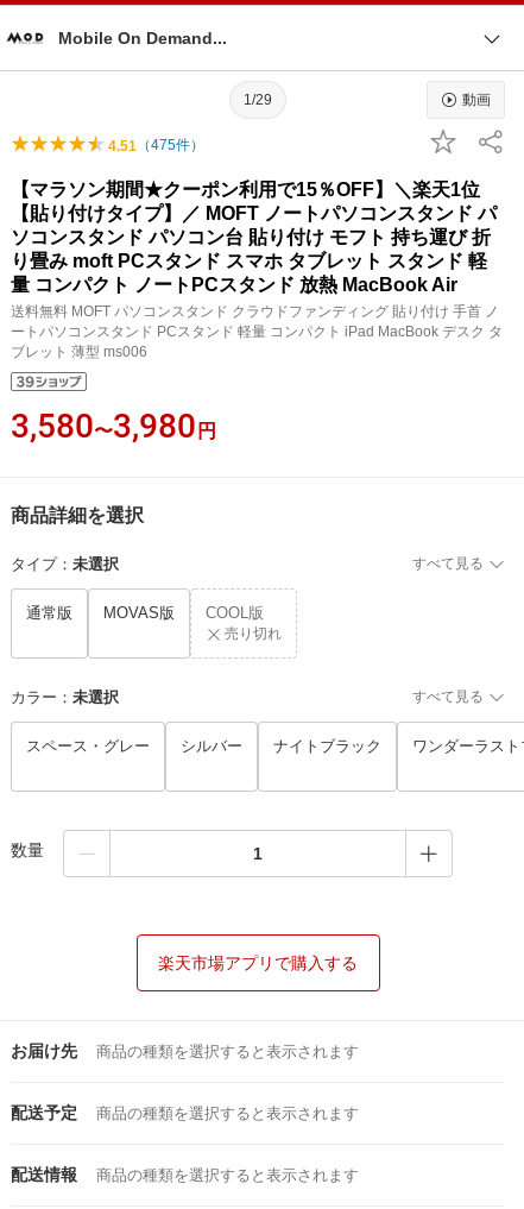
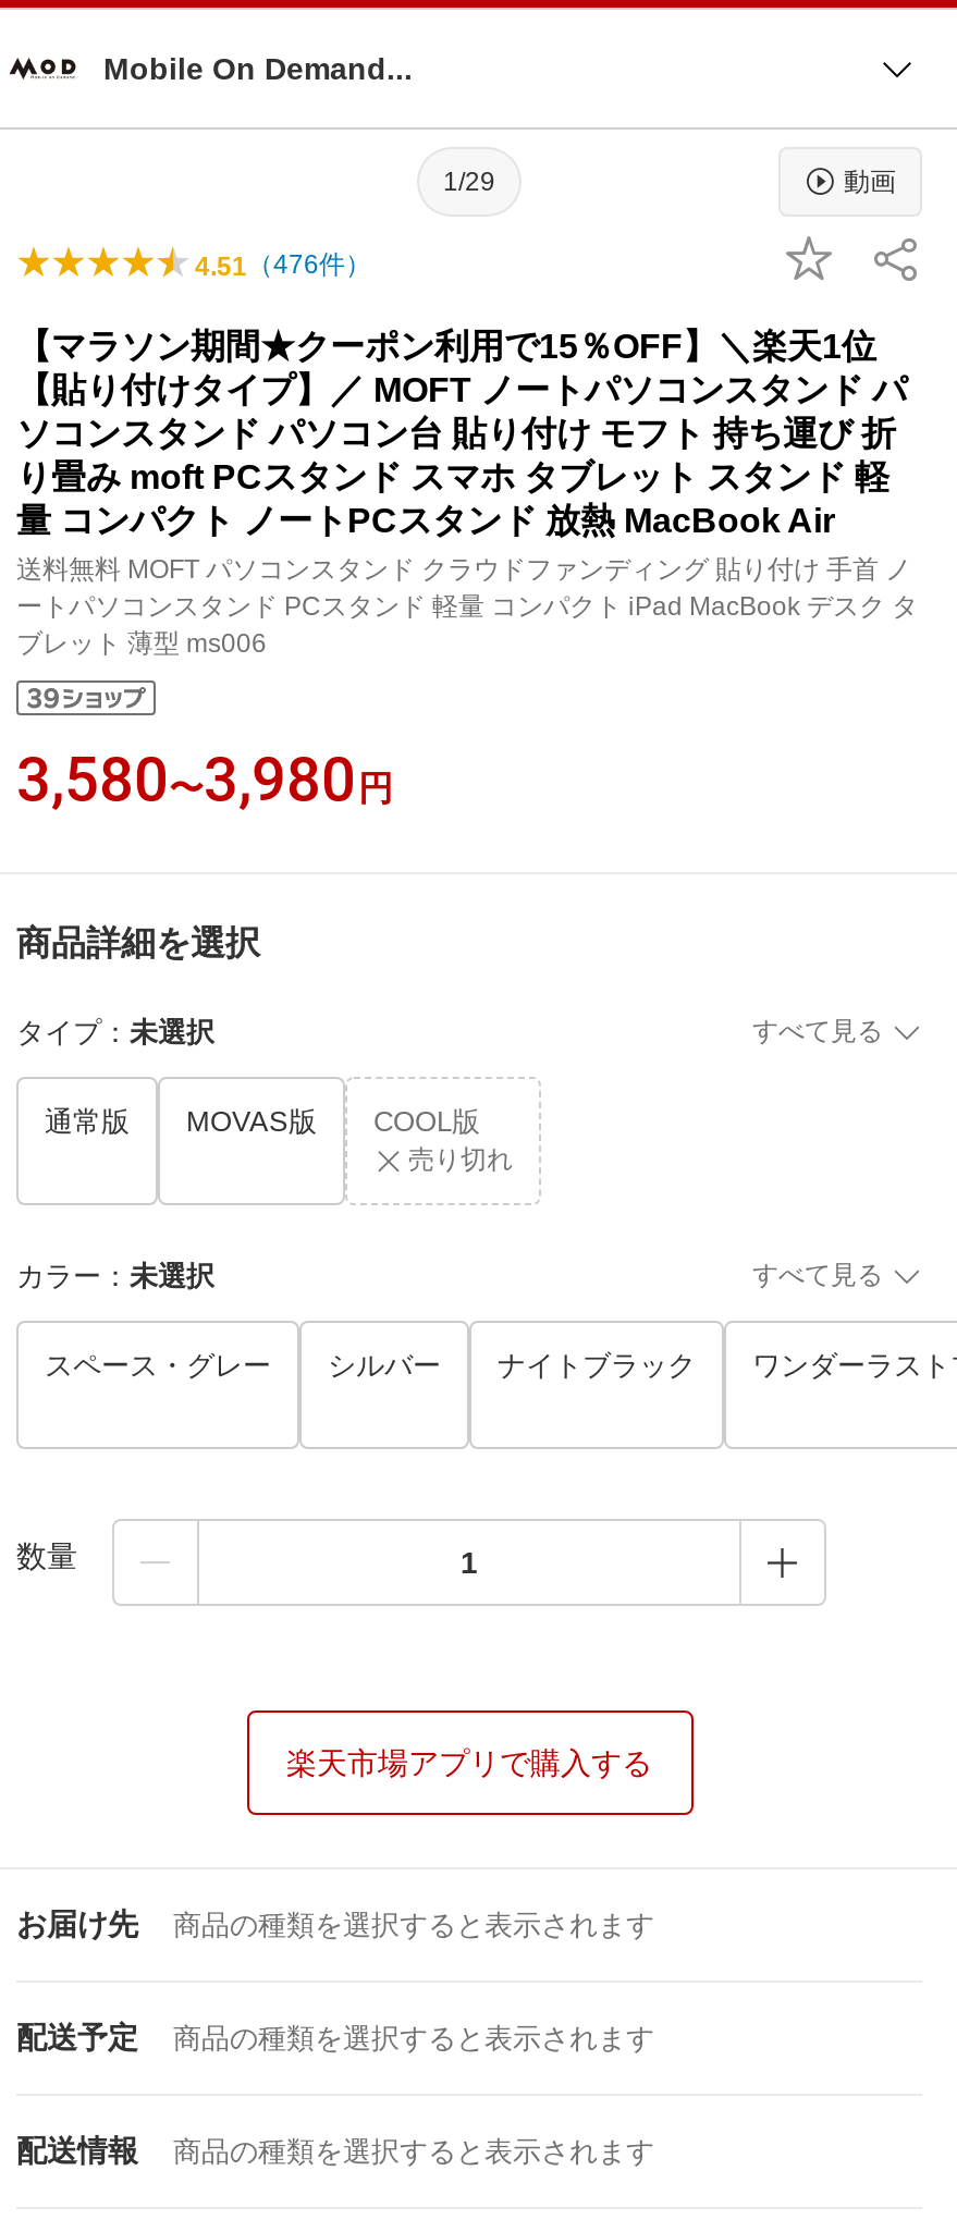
- 4.51（475件）
+ 4.51（476件）
